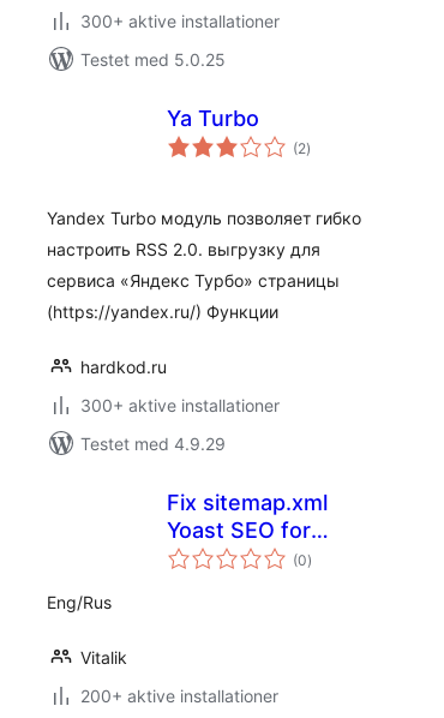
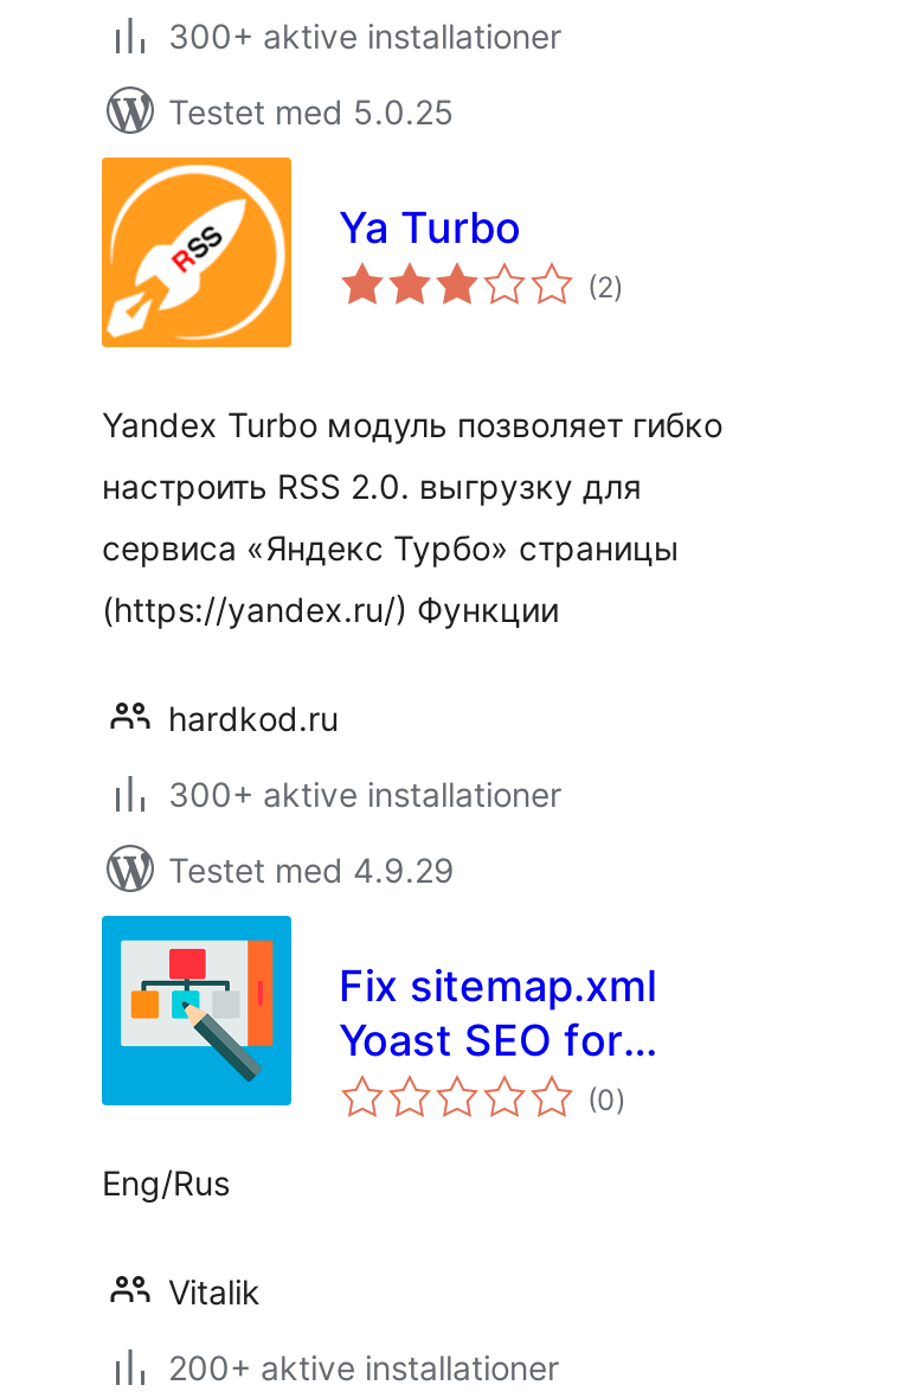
+ [image]

+ [image]
